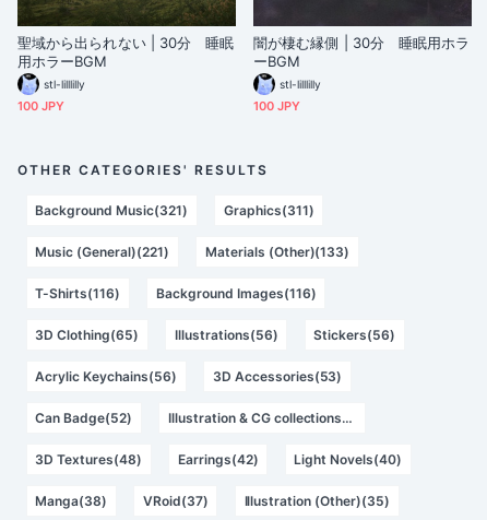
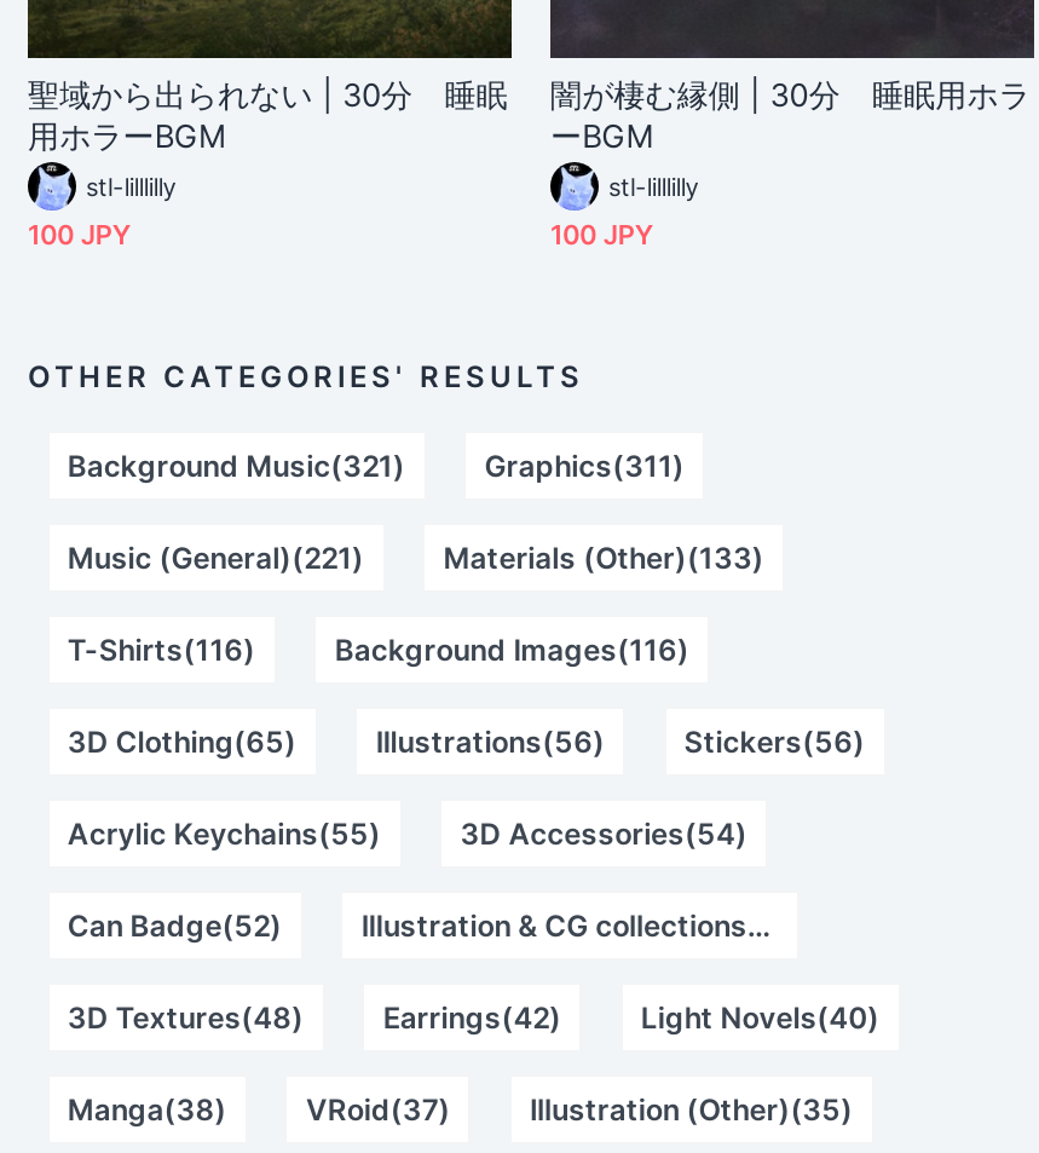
- Acrylic Keychains(56)
+ Acrylic Keychains(55)

- 3D Accessories(53)
+ 3D Accessories(54)
